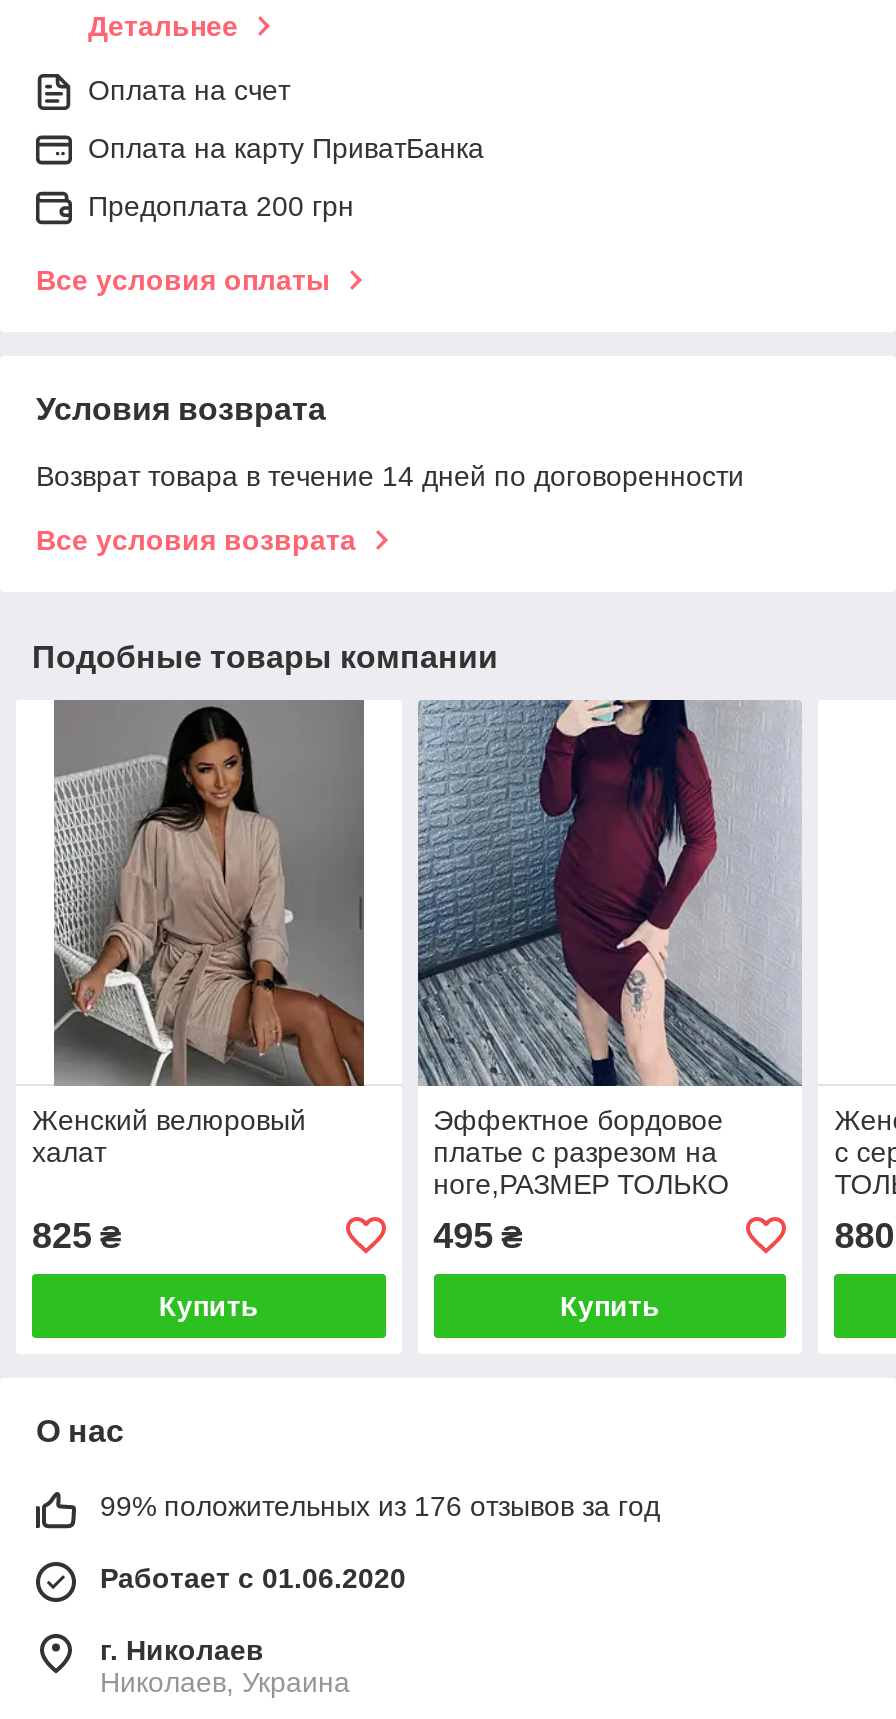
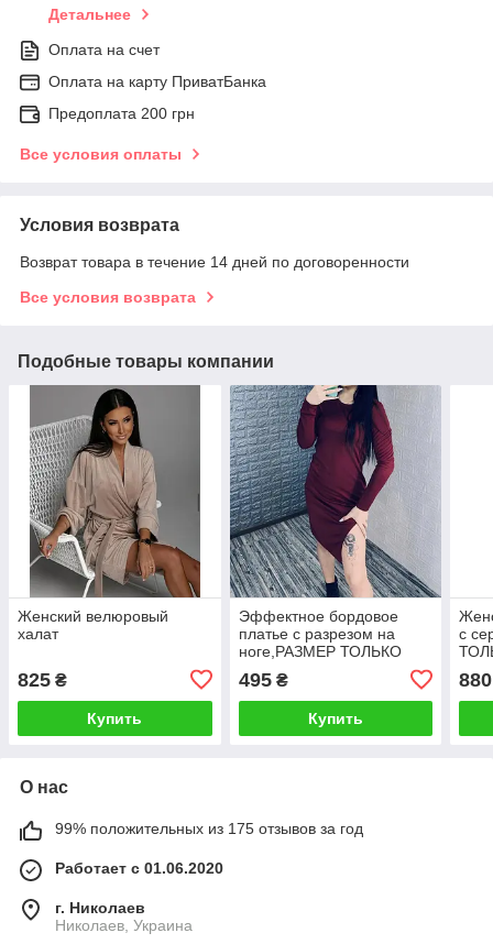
- 99% положительных из 176 отзывов за год
+ 99% положительных из 175 отзывов за год
